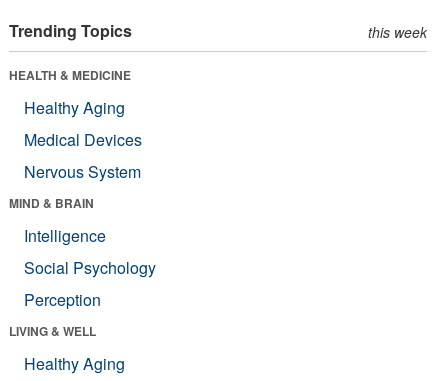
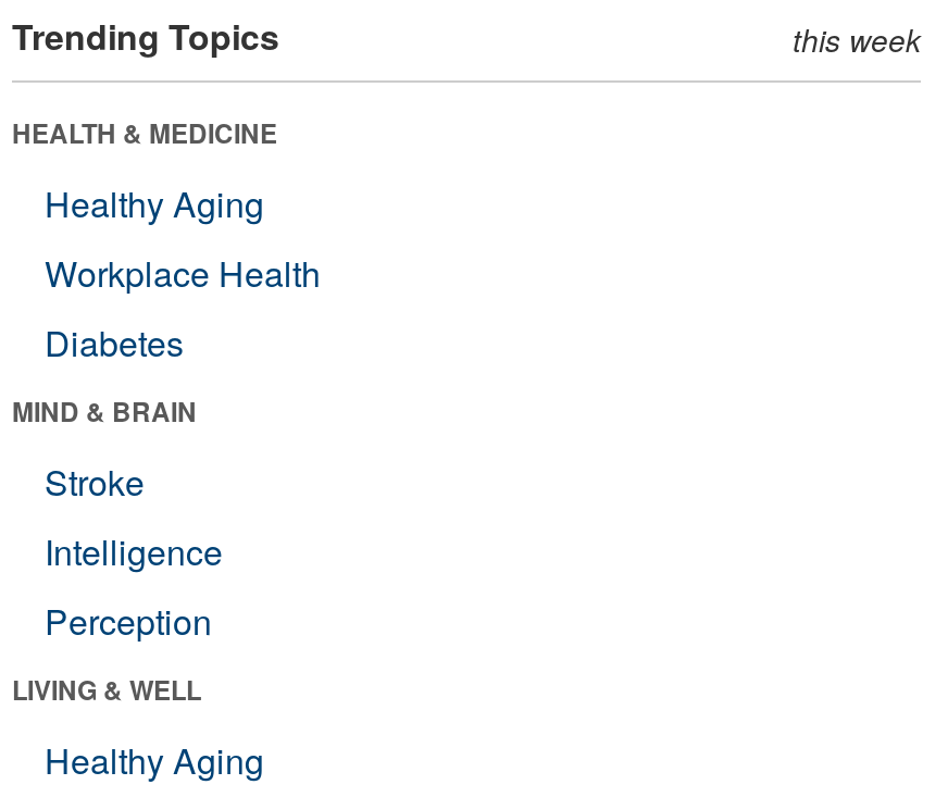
- Medical Devices
- Nervous System
+ Workplace Health
+ Diabetes

+ Stroke

moved down: Intelligence

- Social Psychology
